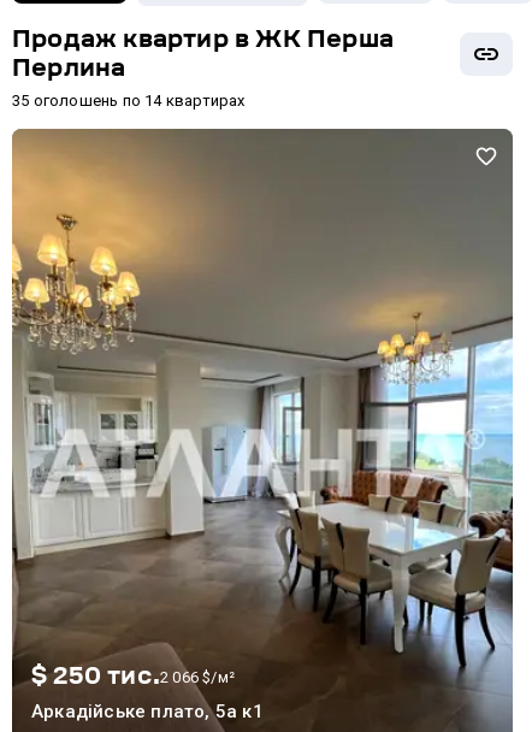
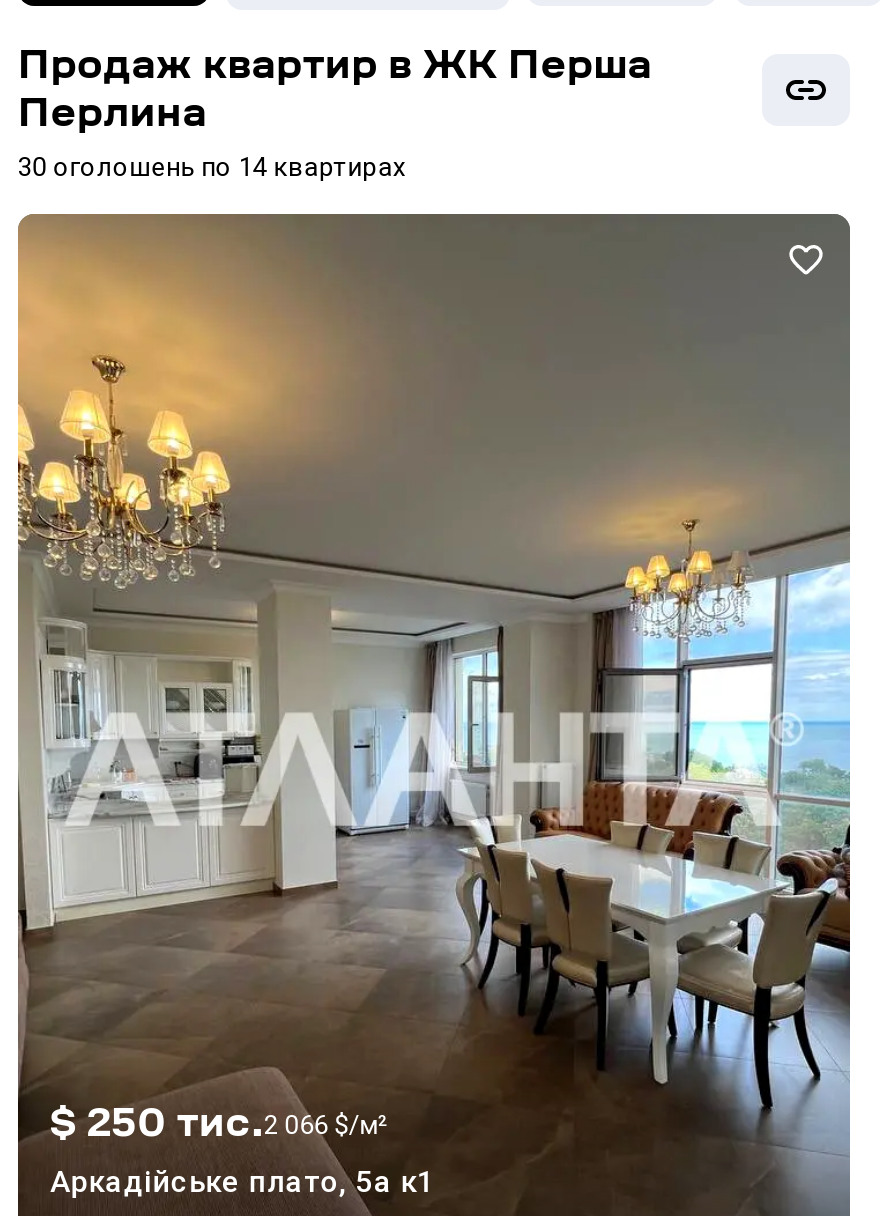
- 35 оголошень по 14 квартирах
+ 30 оголошень по 14 квартирах
